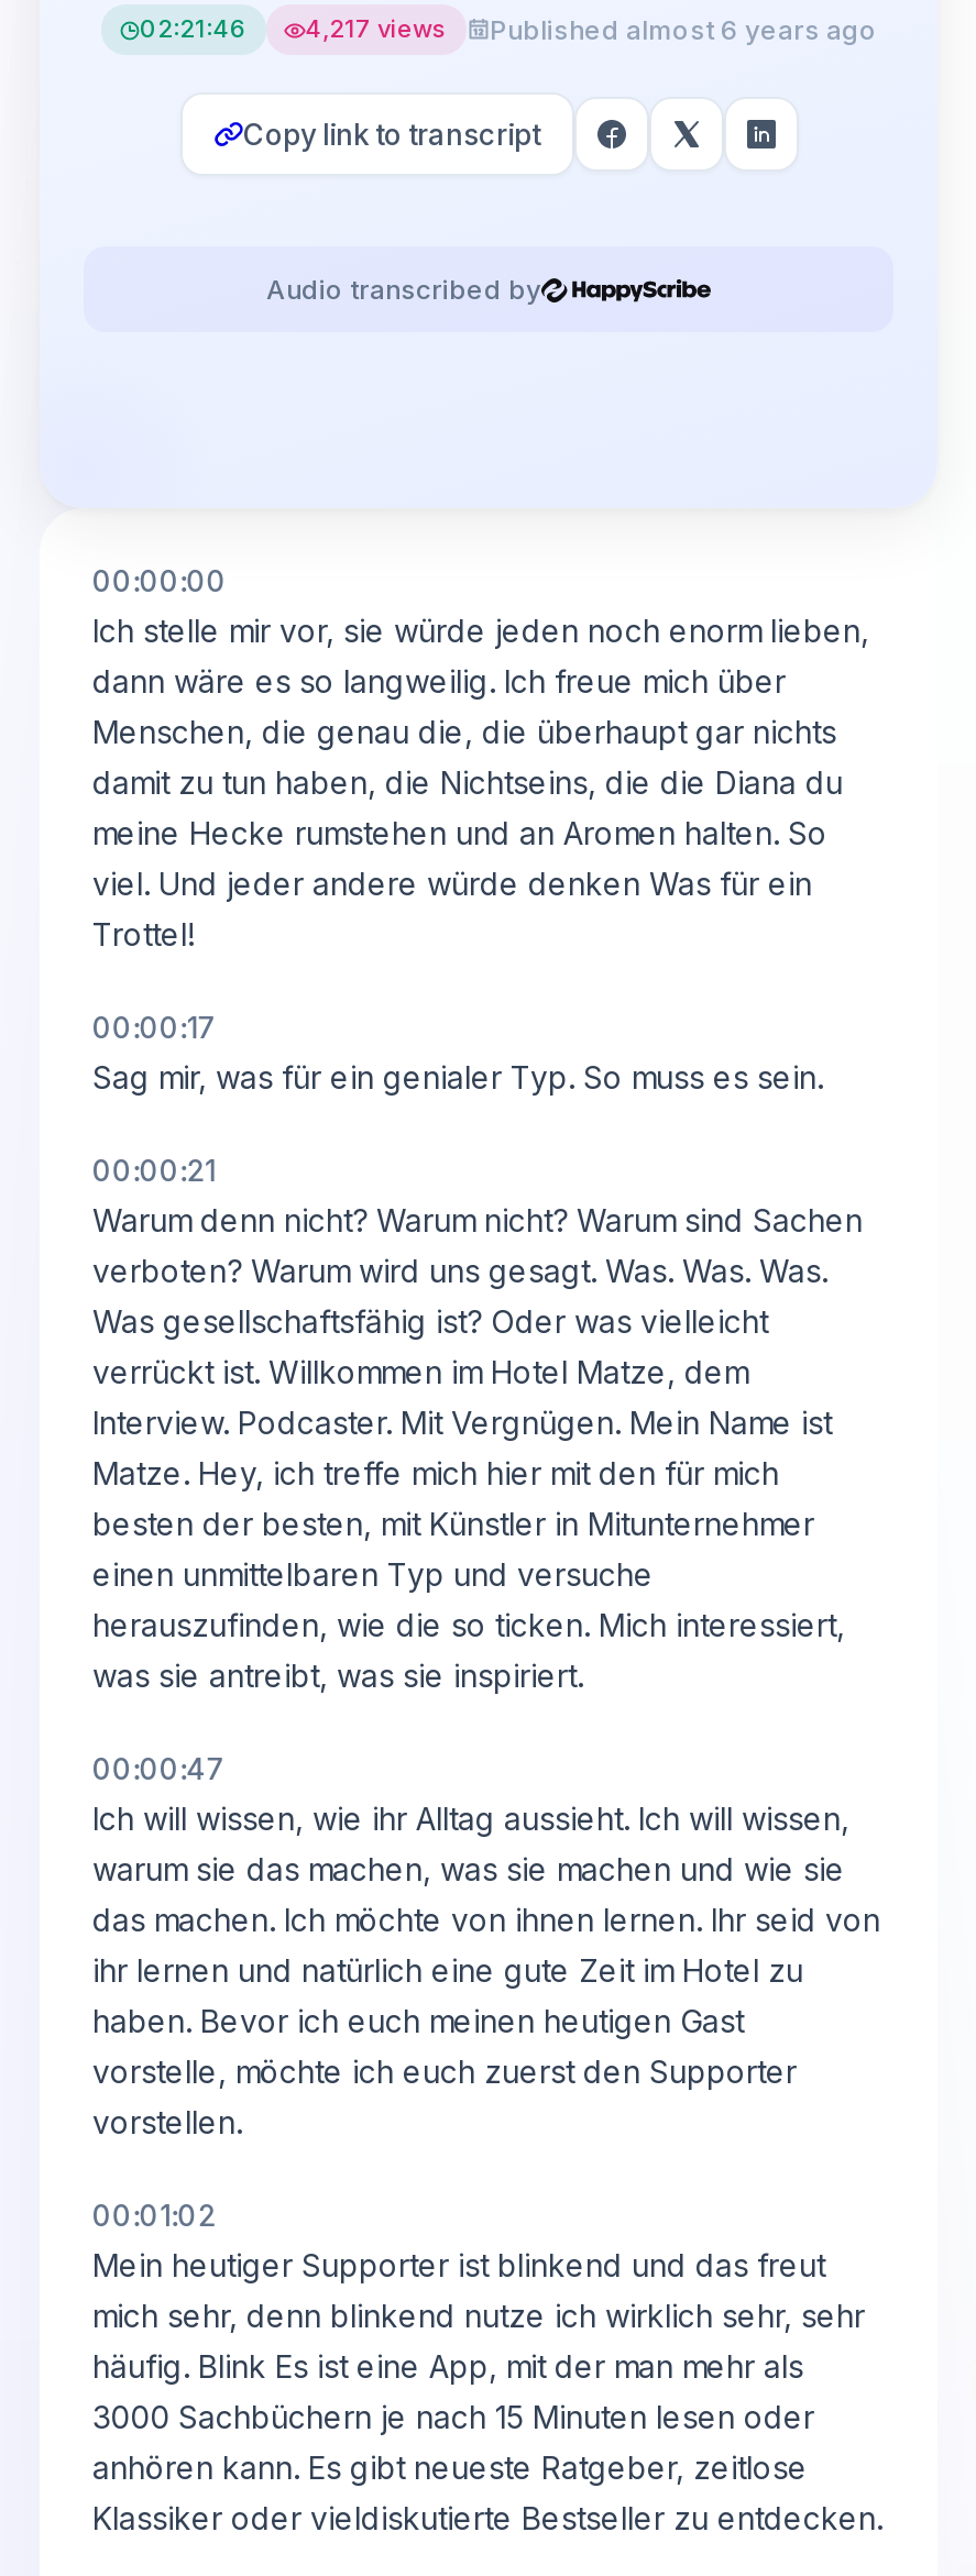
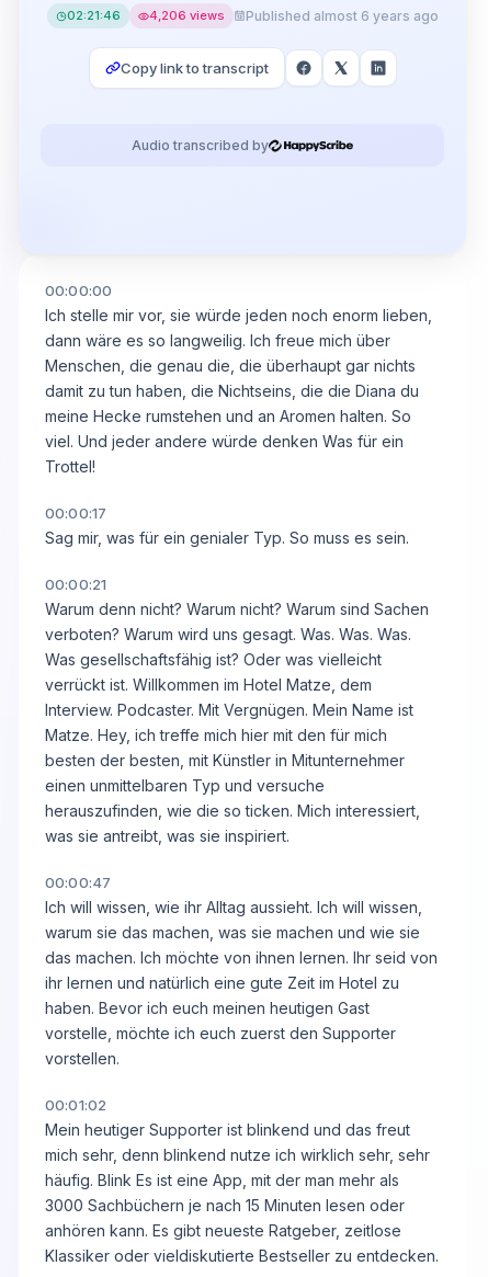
- 02:21:46 4,217 views Published almost 6 years ago
+ 02:21:46 4,206 views Published almost 6 years ago
